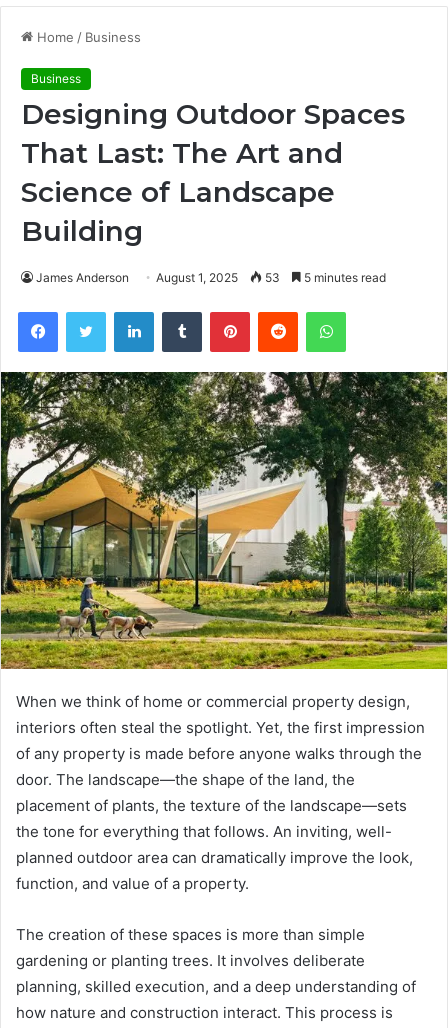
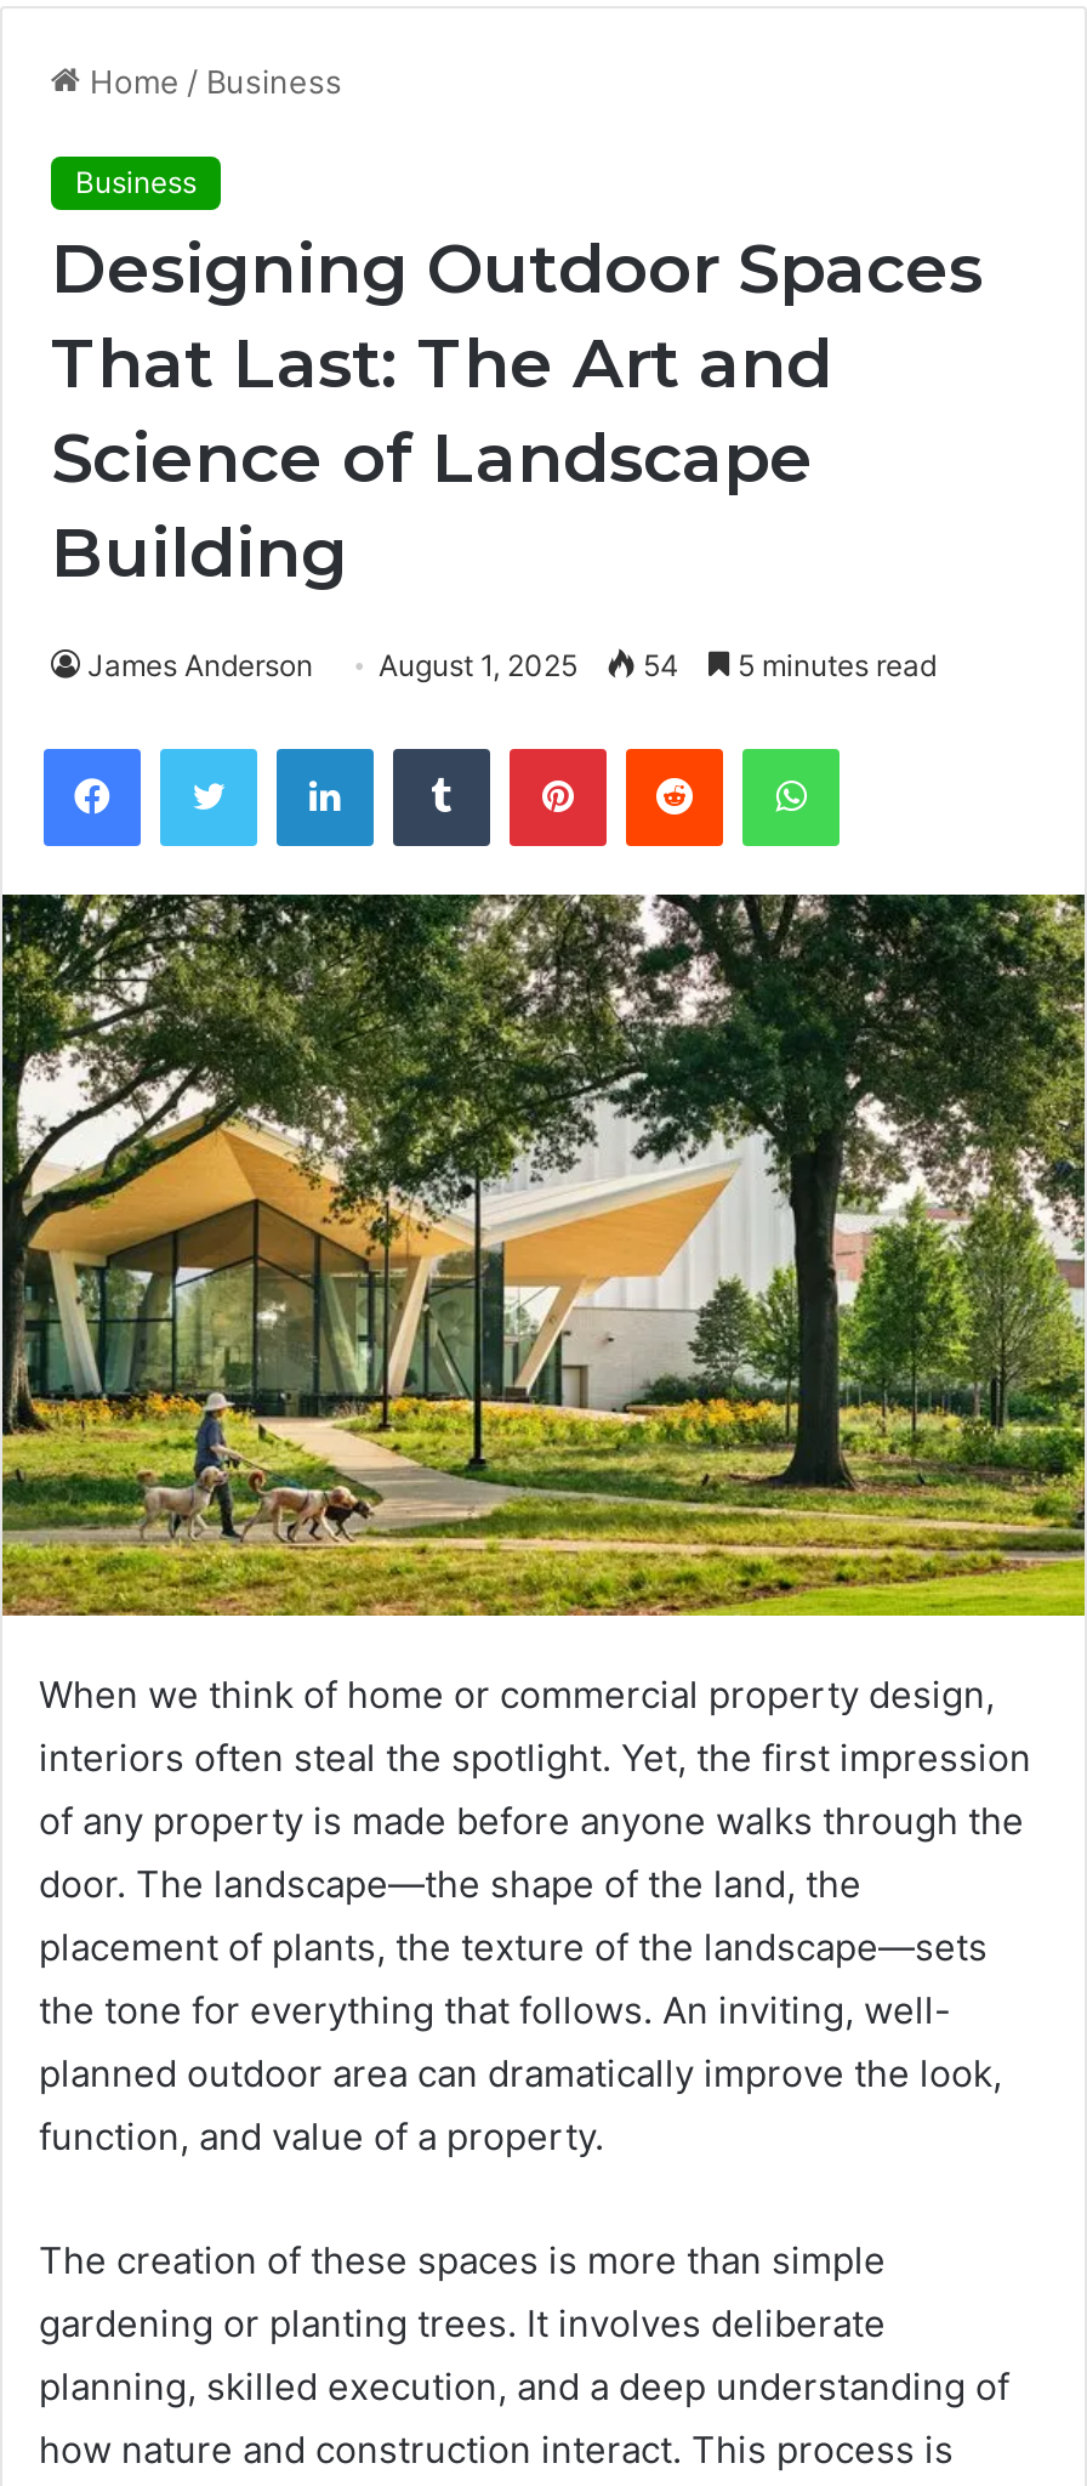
- James Anderson August 1, 2025 53 5 minutes read
+ James Anderson August 1, 2025 54 5 minutes read
